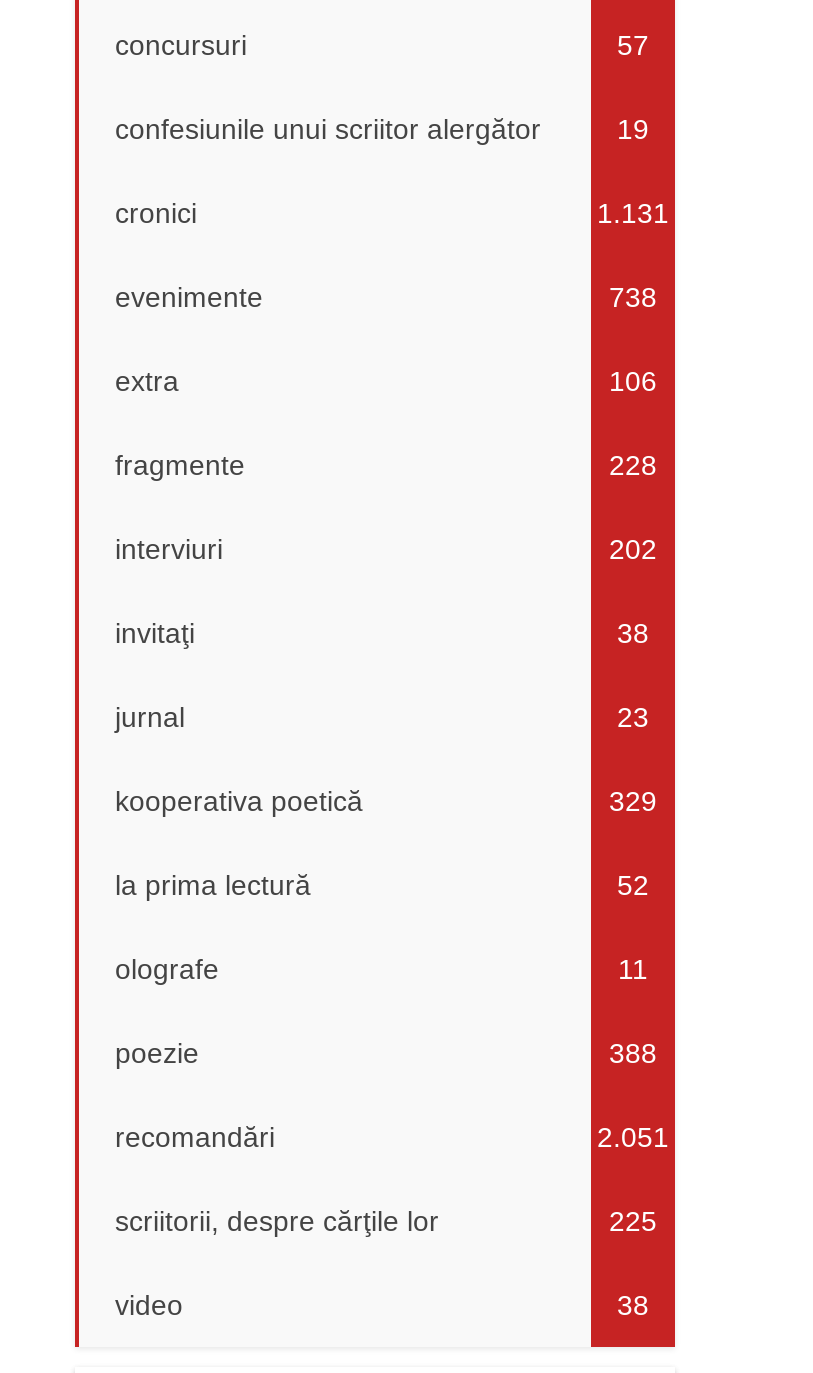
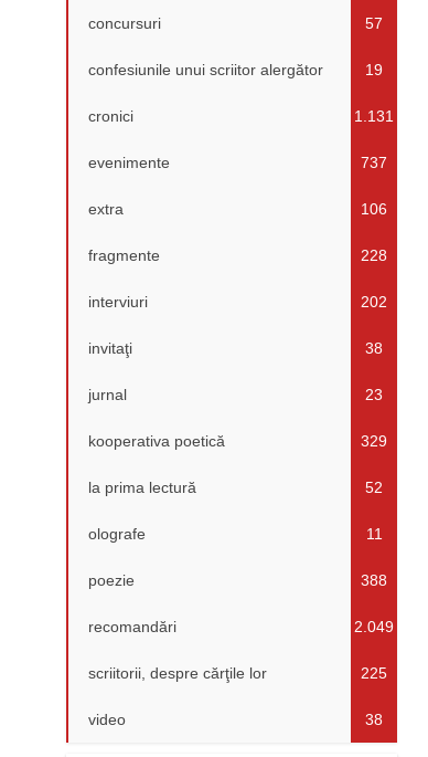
- 738
+ 737

- 2.051
+ 2.049
